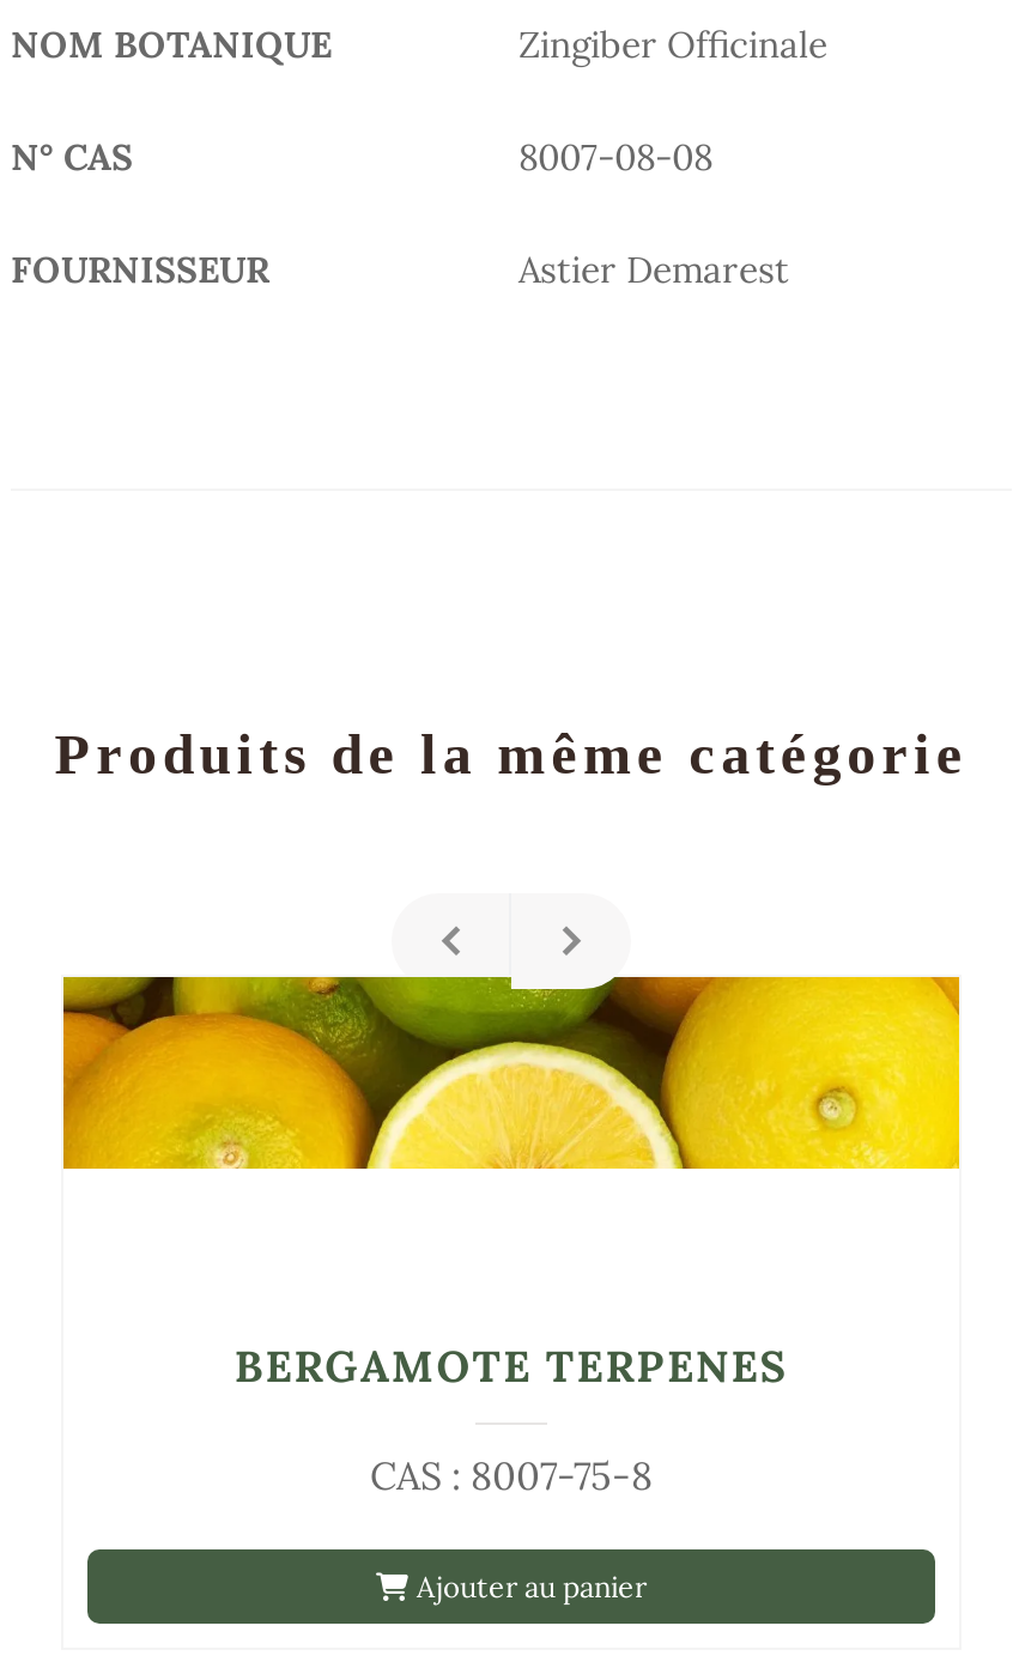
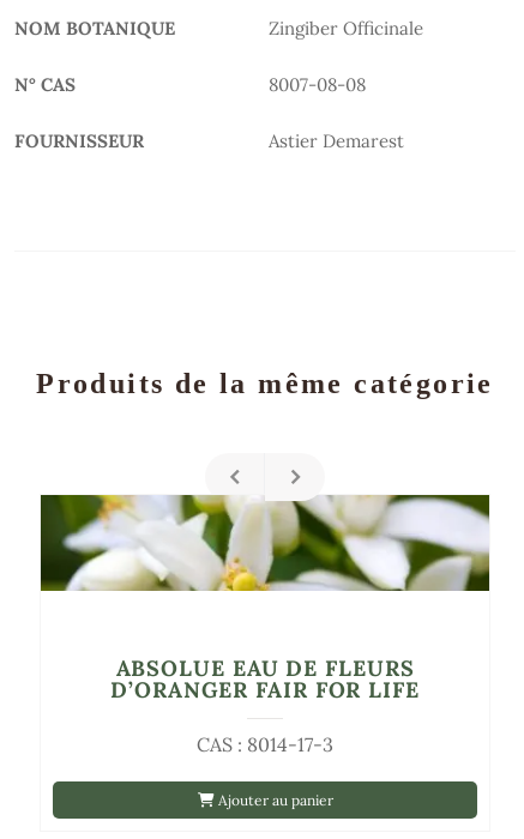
- [image]
+ [image]

- BERGAMOTE TERPENES
+ ABSOLUE EAU DE FLEURS
+ D’ORANGER FAIR FOR LIFE

- CAS : 8007-75-8
+ CAS : 8014-17-3
